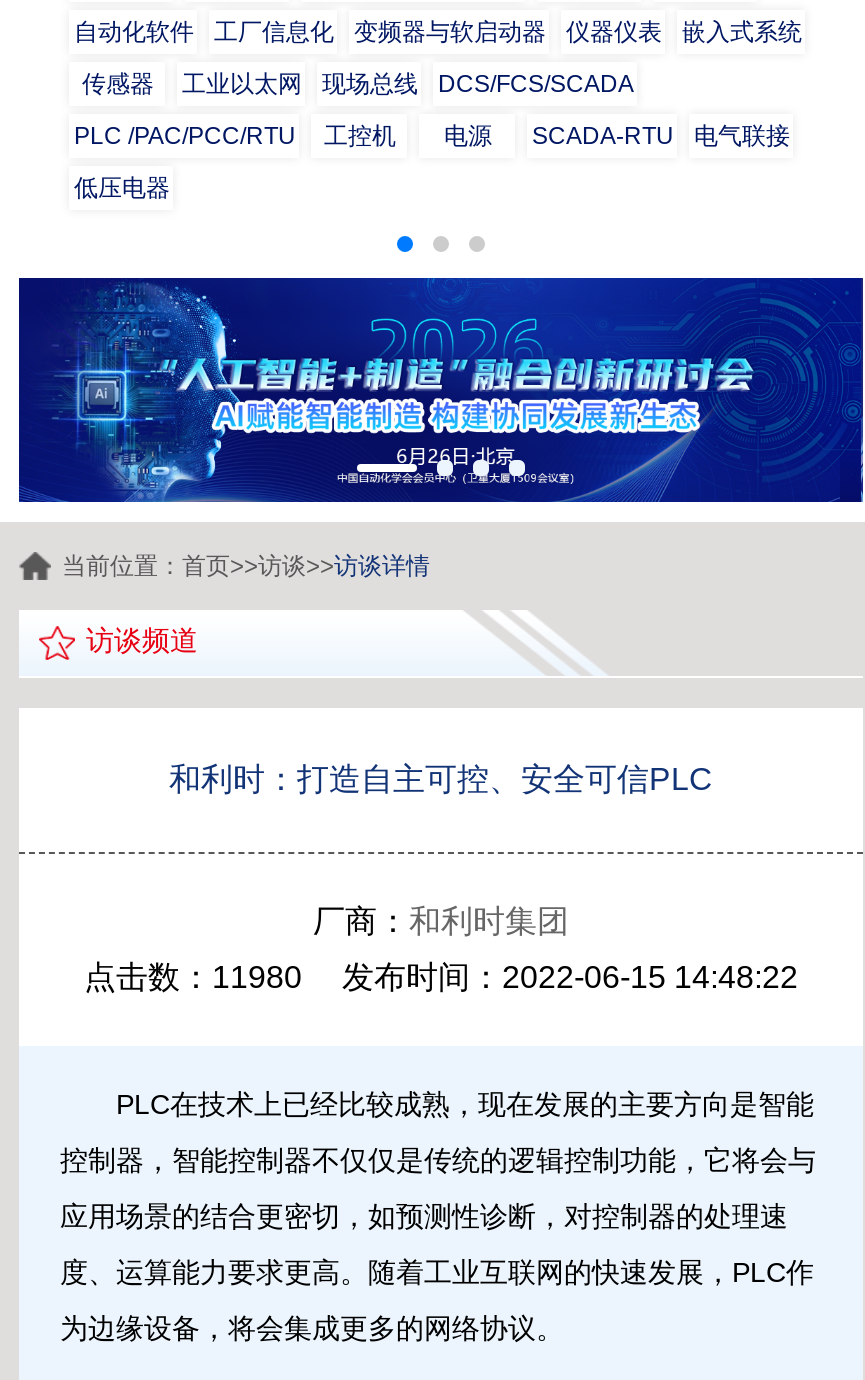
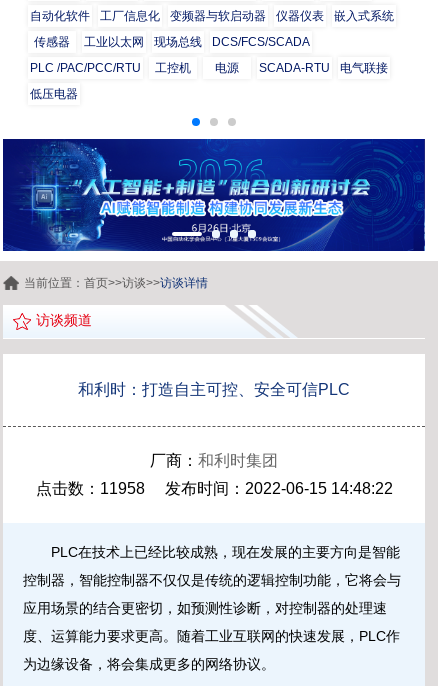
- 点击数：11980 发布时间：2022-06-15 14:48:22
+ 点击数：11958 发布时间：2022-06-15 14:48:22
